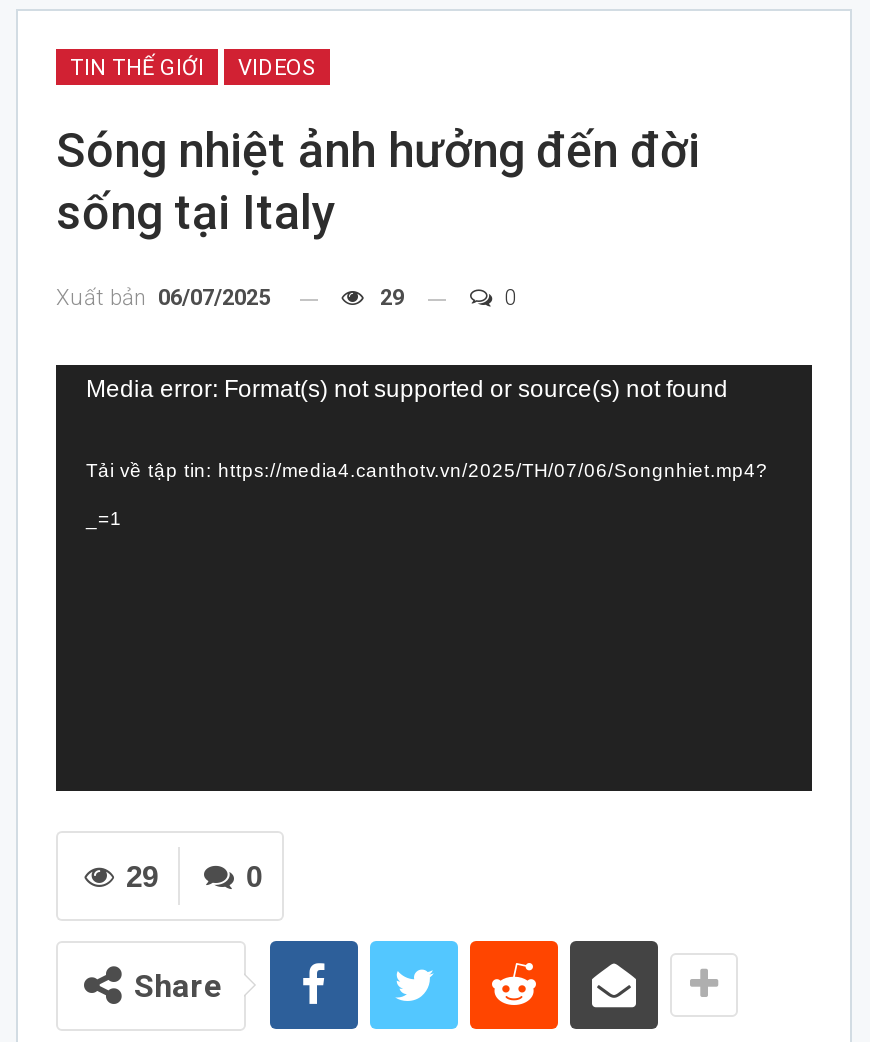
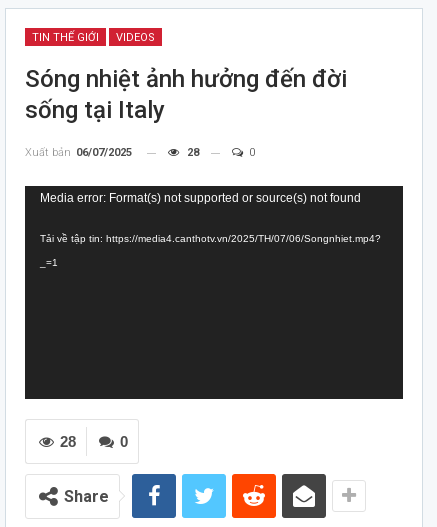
- 29
+ 28

- 29
+ 28
